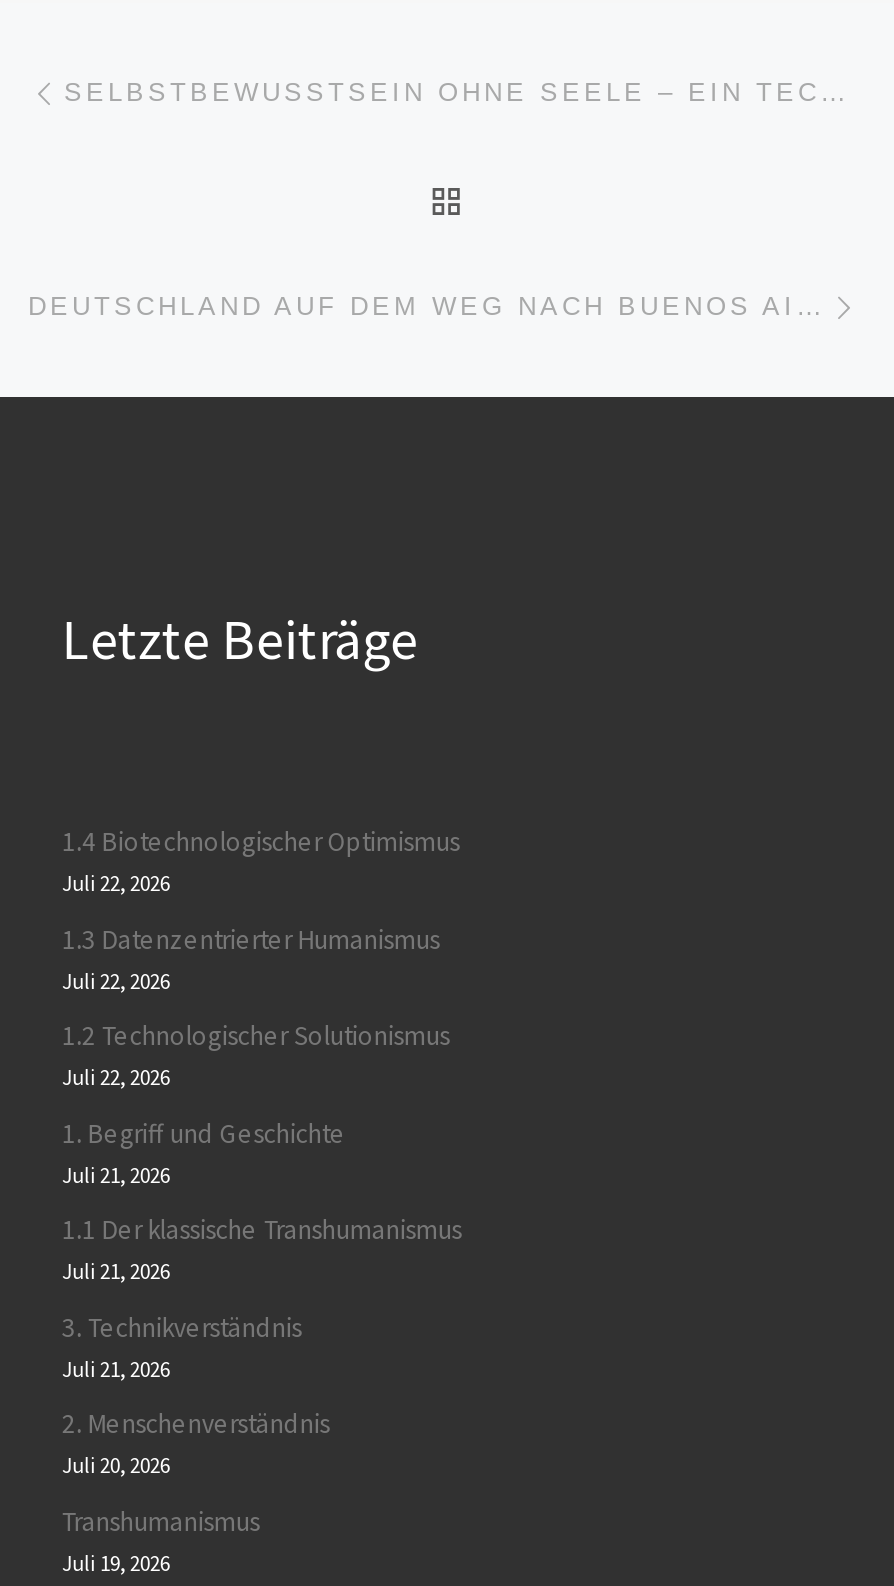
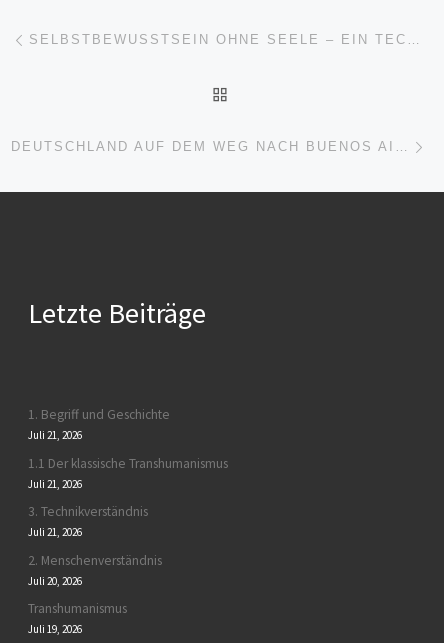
- 1.4 Biotechnologischer Optimismus
- Juli 22, 2026
- 1.3 Datenzentrierter Humanismus
- Juli 22, 2026
- 1.2 Technologischer Solutionismus
- Juli 22, 2026
